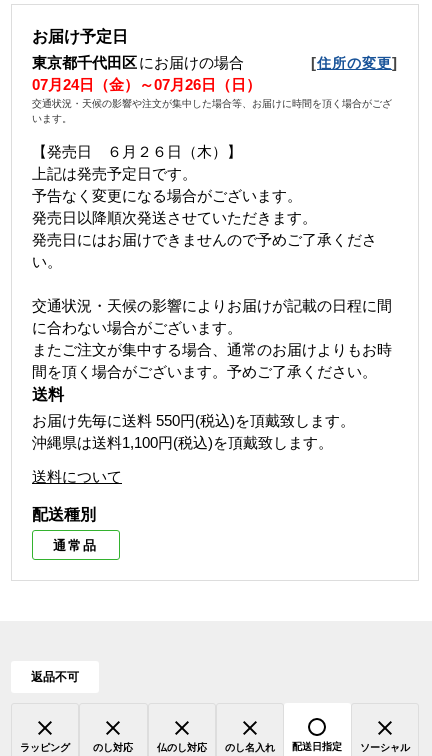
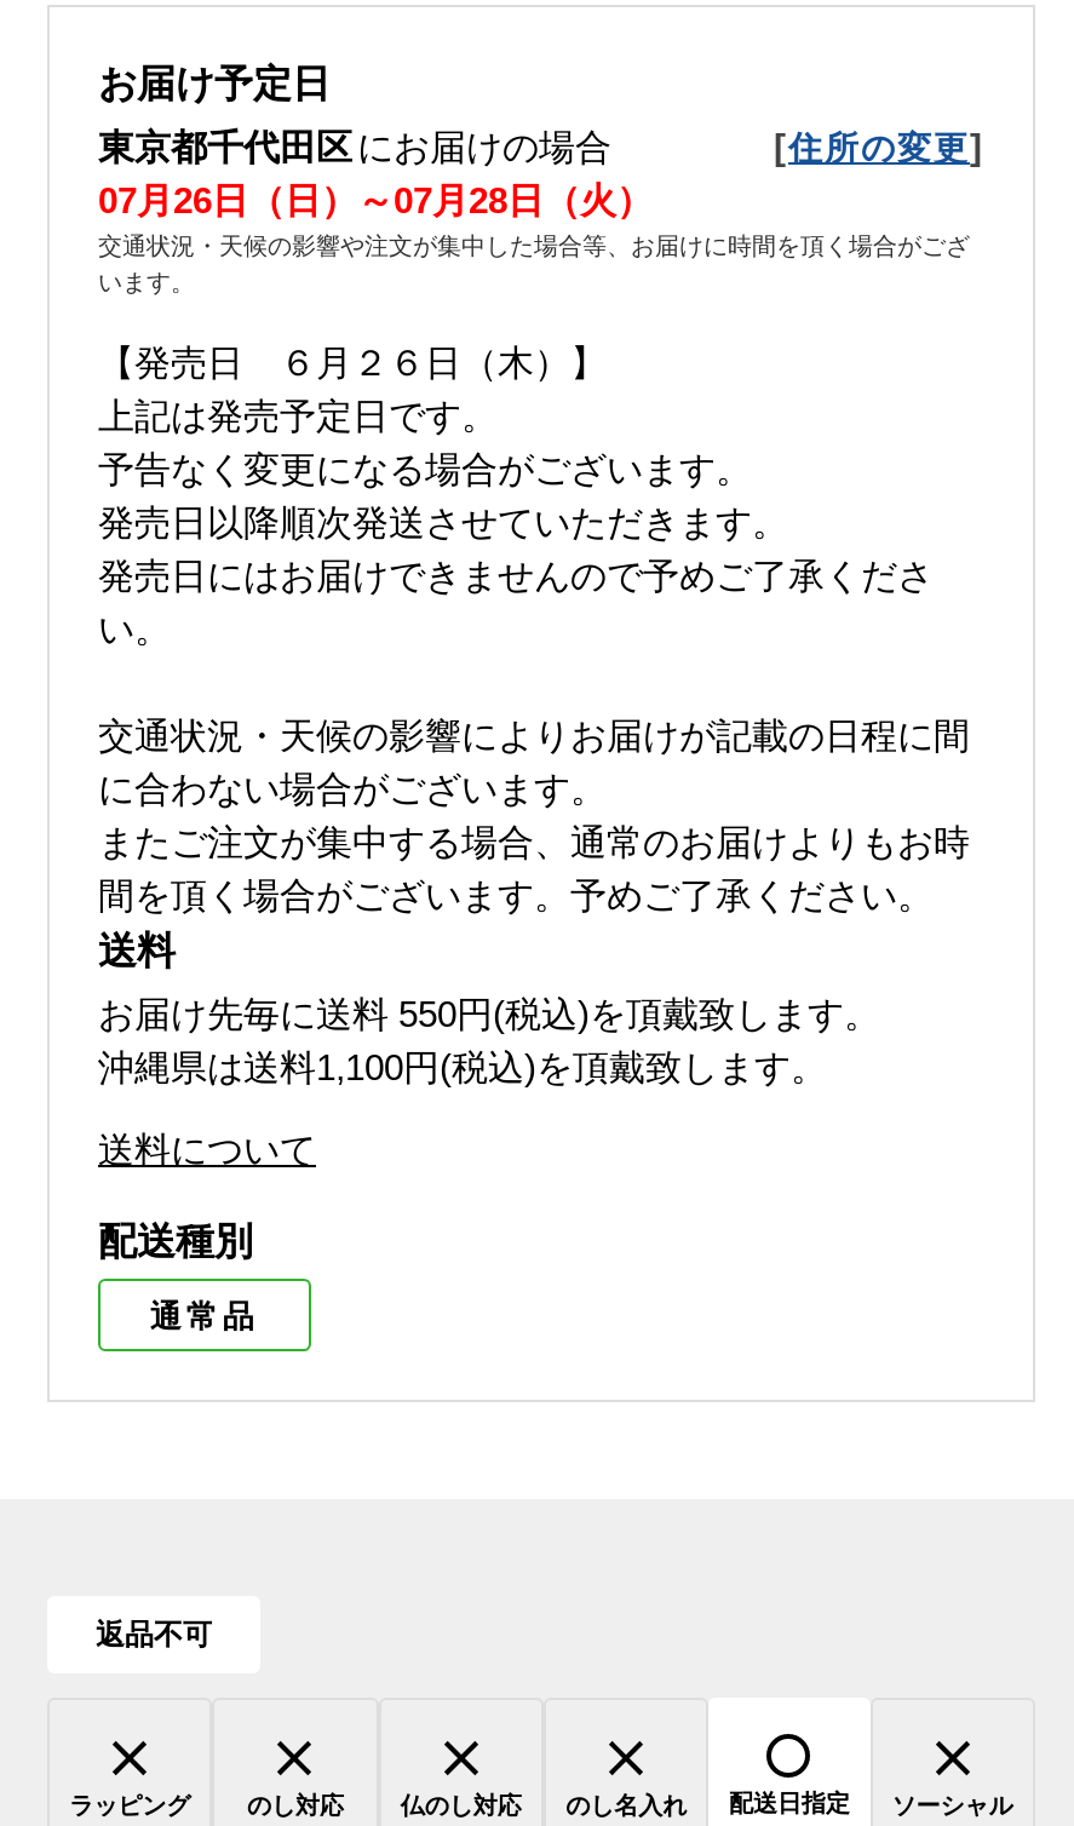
- 07月24日（金）～07月26日（日）
+ 07月26日（日）～07月28日（火）
